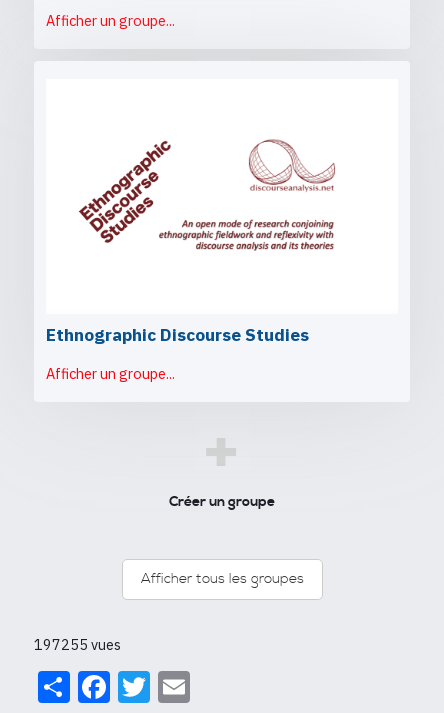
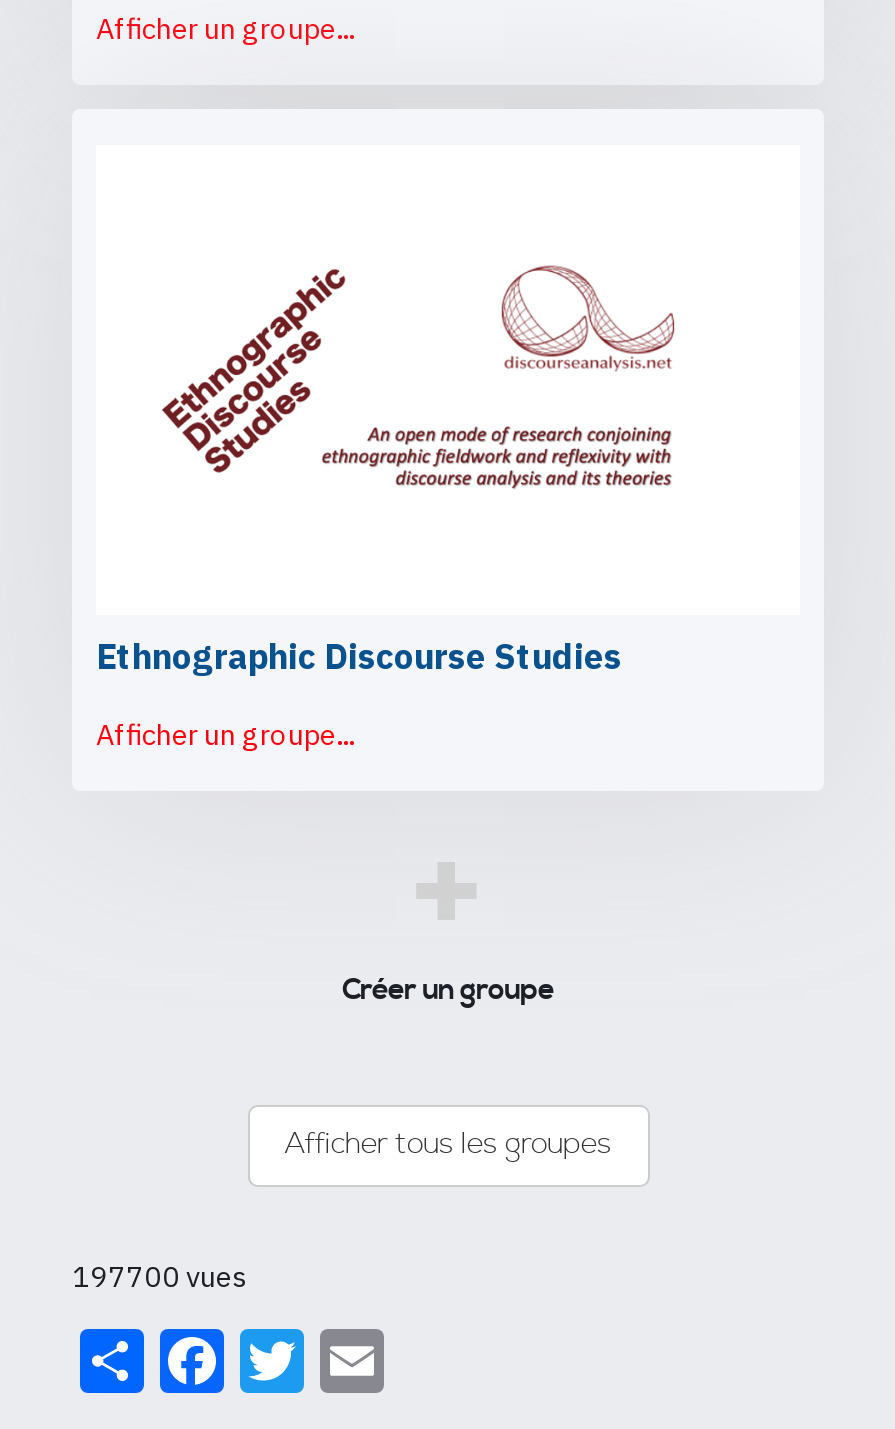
- 197255 vues
+ 197700 vues
